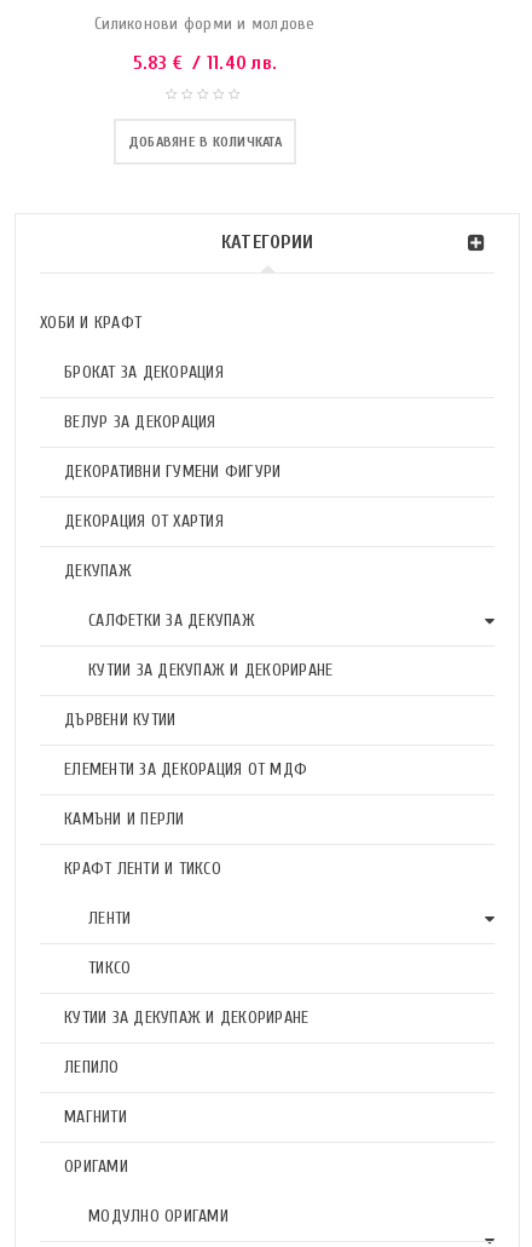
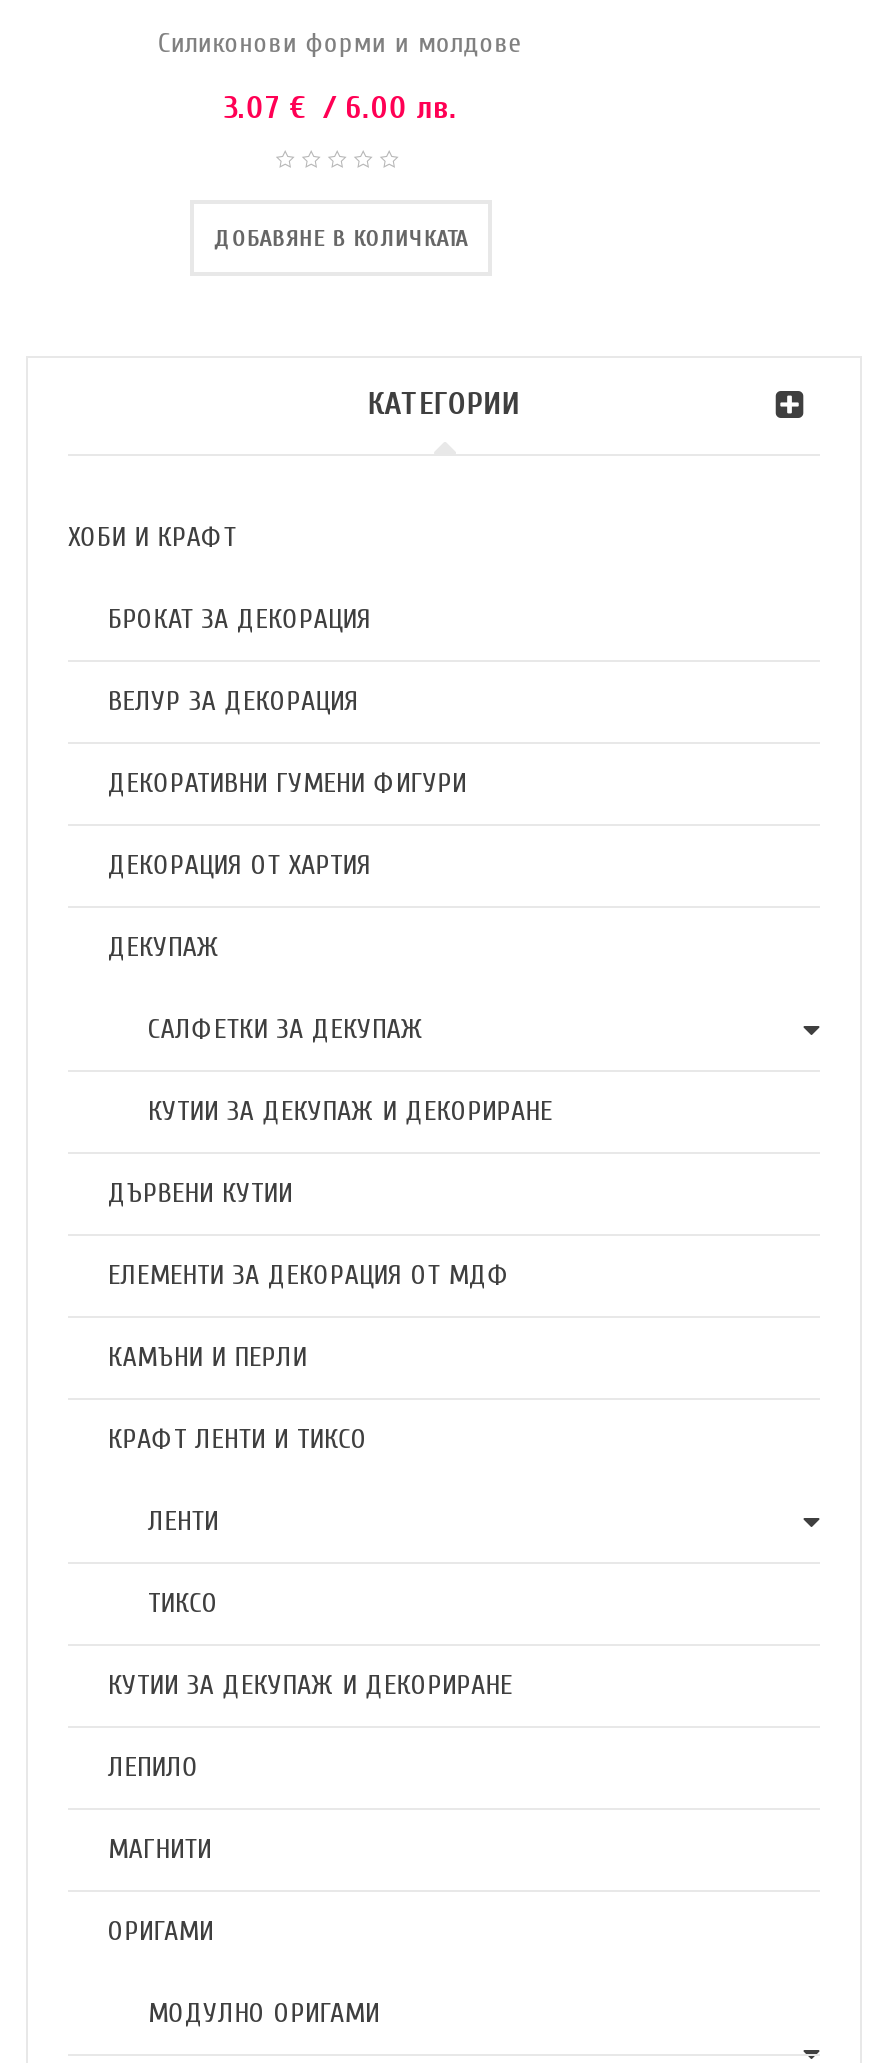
- 5.83 € / 11.40 лв.
+ 3.07 € / 6.00 лв.
